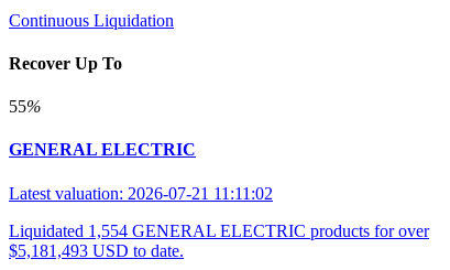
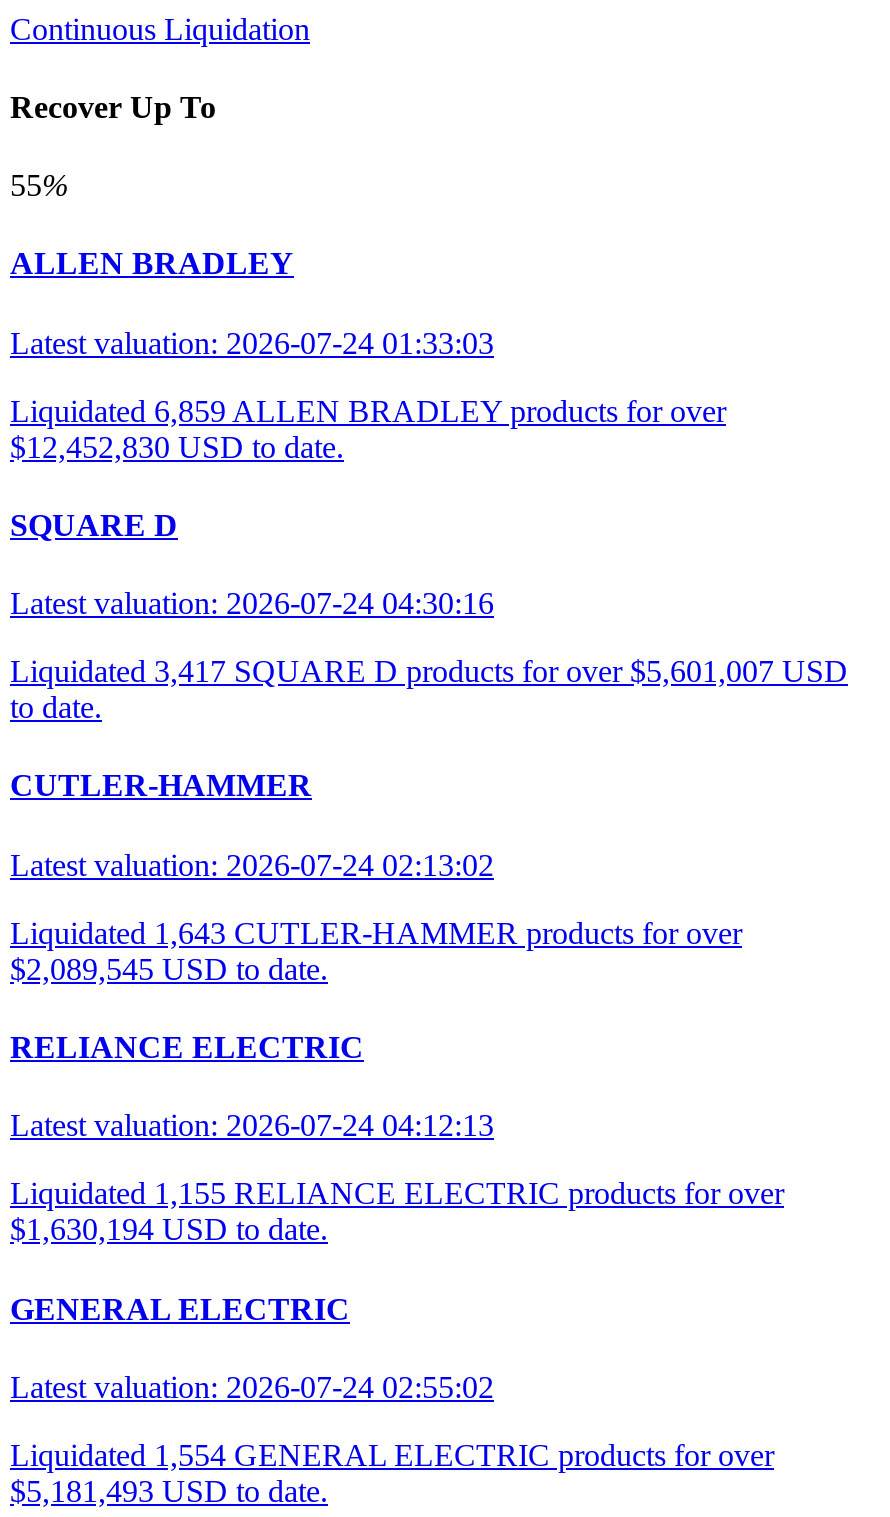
+ ALLEN BRADLEY
+ Latest valuation: 2026-07-24 01:33:03
+ Liquidated 6,859 ALLEN BRADLEY products for over
+ $12,452,830 USD to date.
+ SQUARE D
+ Latest valuation: 2026-07-24 04:30:16
+ Liquidated 3,417 SQUARE D products for over $5,601,007 USD
+ to date.
+ CUTLER-HAMMER
+ Latest valuation: 2026-07-24 02:13:02
+ Liquidated 1,643 CUTLER-HAMMER products for over
+ $2,089,545 USD to date.
+ RELIANCE ELECTRIC
+ Latest valuation: 2026-07-24 04:12:13
+ Liquidated 1,155 RELIANCE ELECTRIC products for over
+ $1,630,194 USD to date.

- Latest valuation: 2026-07-21 11:11:02
+ Latest valuation: 2026-07-24 02:55:02
